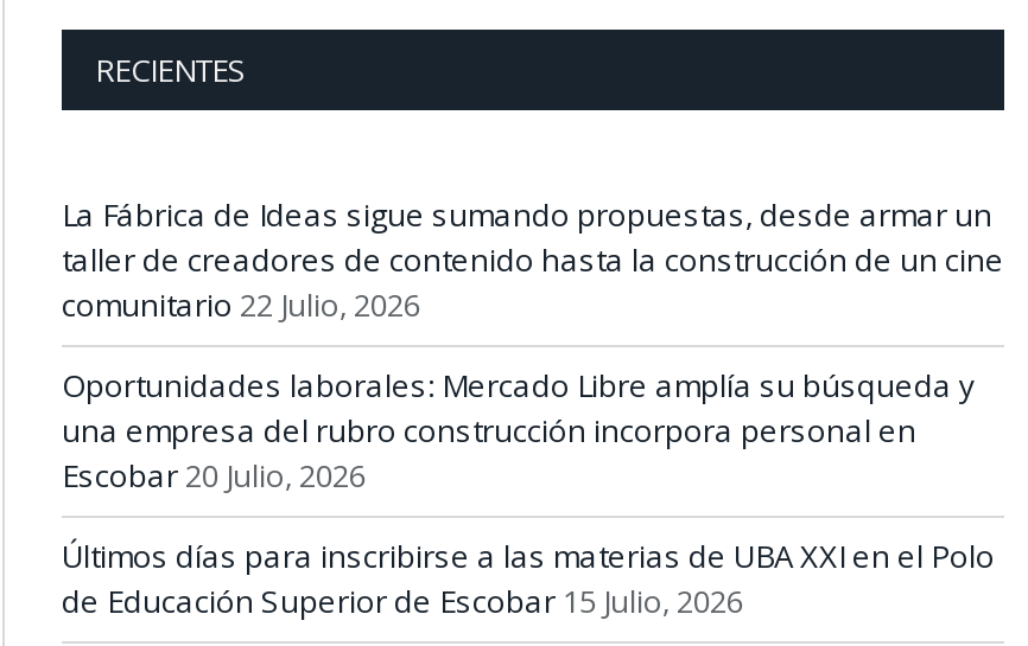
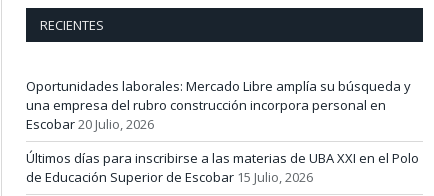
- La Fábrica de Ideas sigue sumando propuestas, desde armar un
- taller de creadores de contenido hasta la construcción de un cine
- comunitario 22 Julio, 2026
